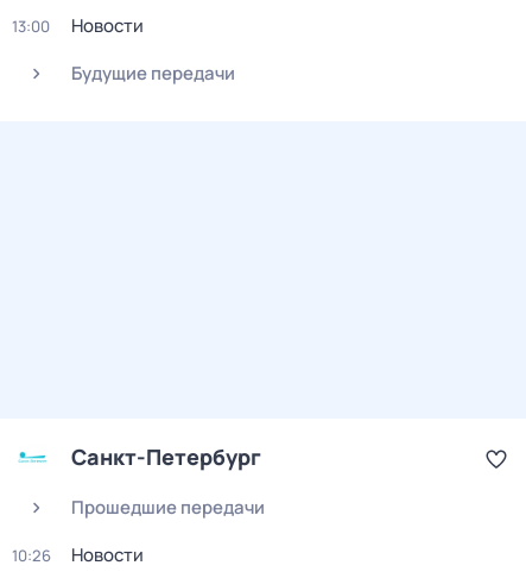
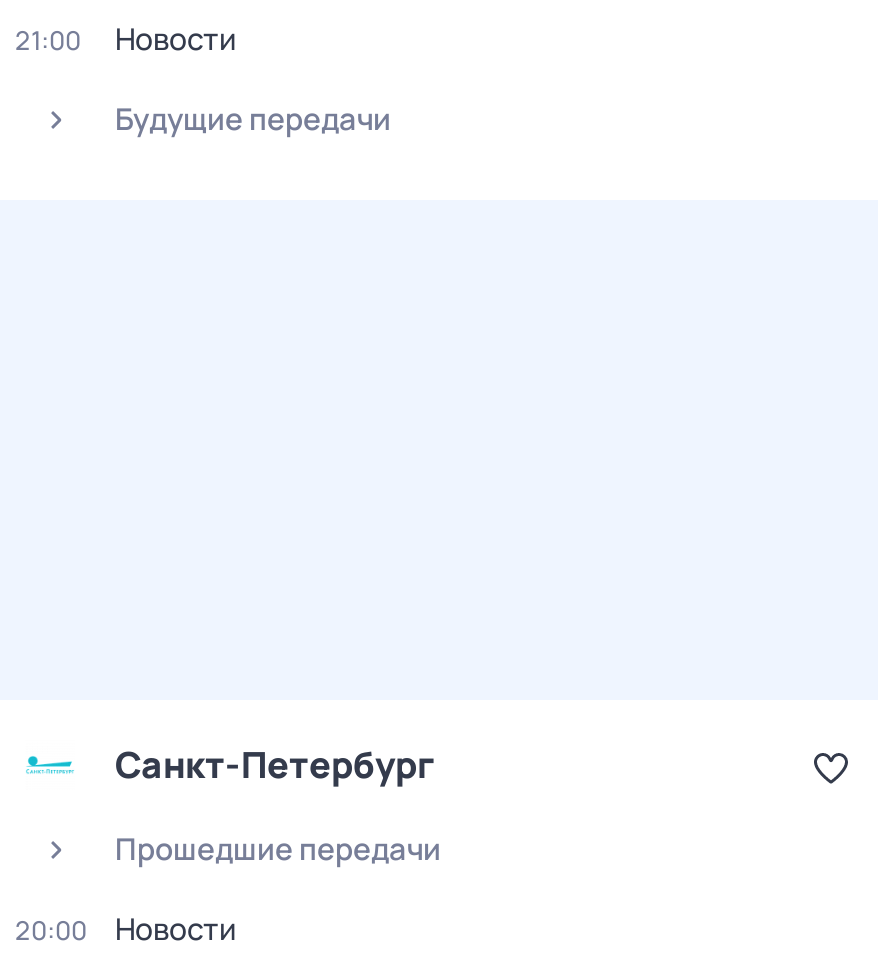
- 13:00 Новости
+ 21:00 Новости

- 10:26 Новости
+ 20:00 Новости
